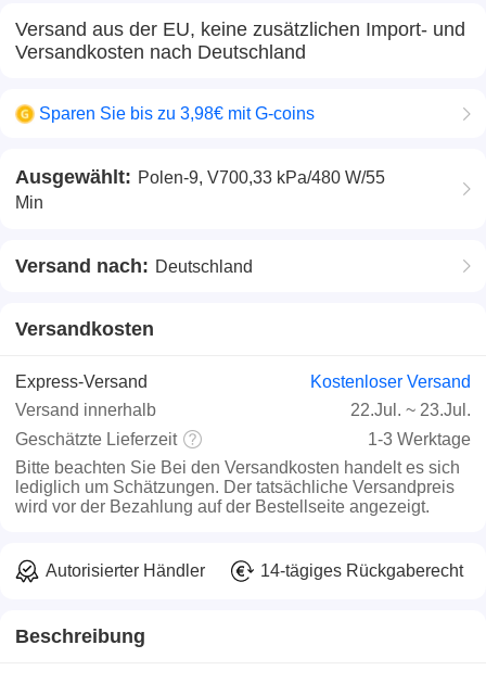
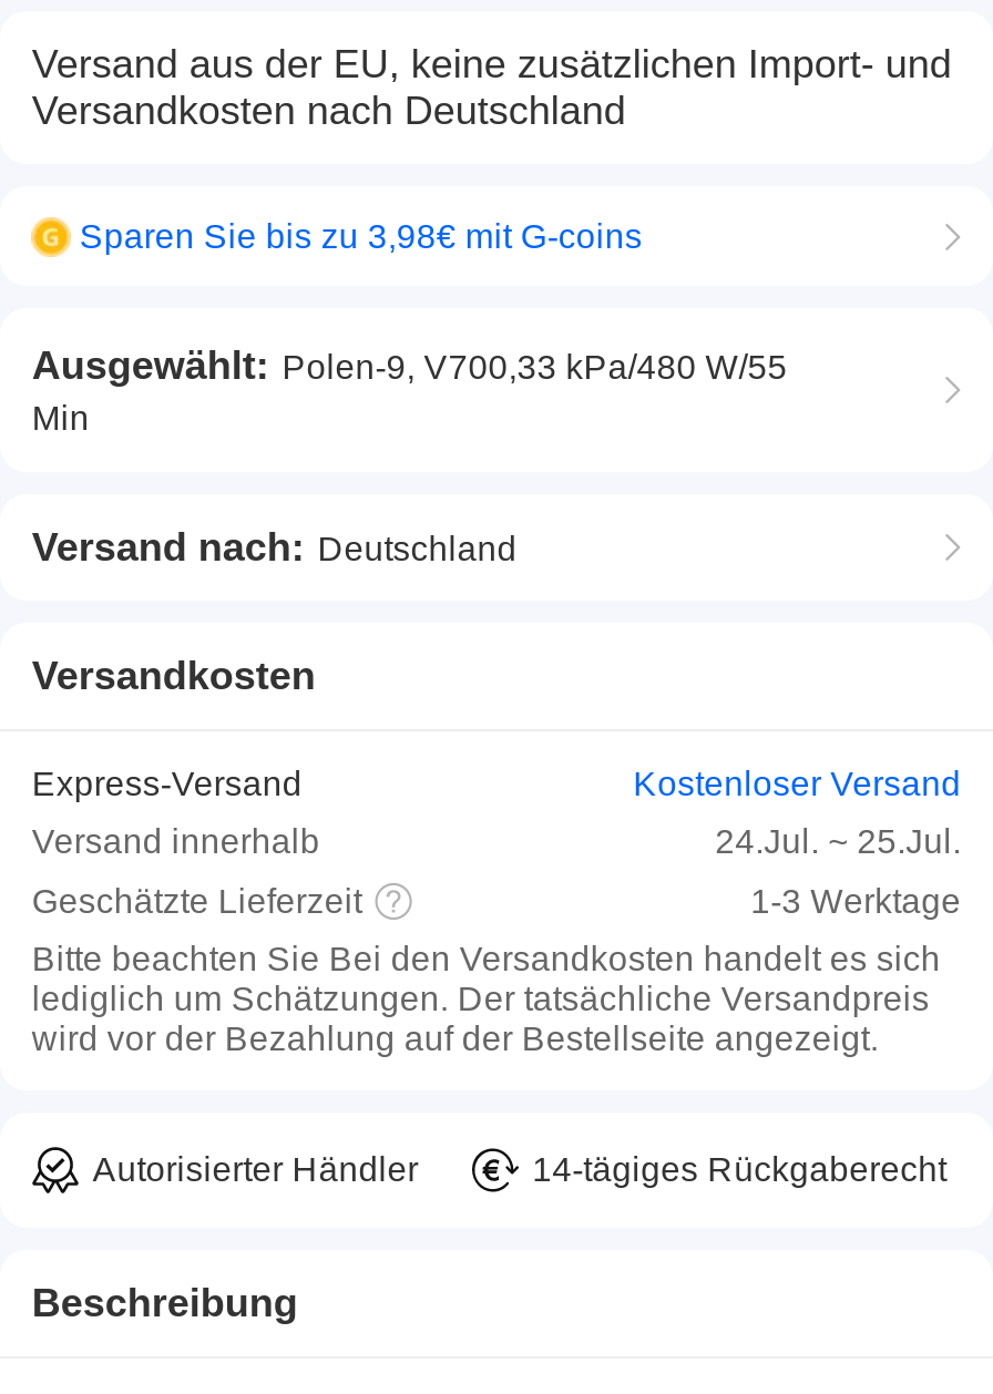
- 22.Jul. ~ 23.Jul.
+ 24.Jul. ~ 25.Jul.
